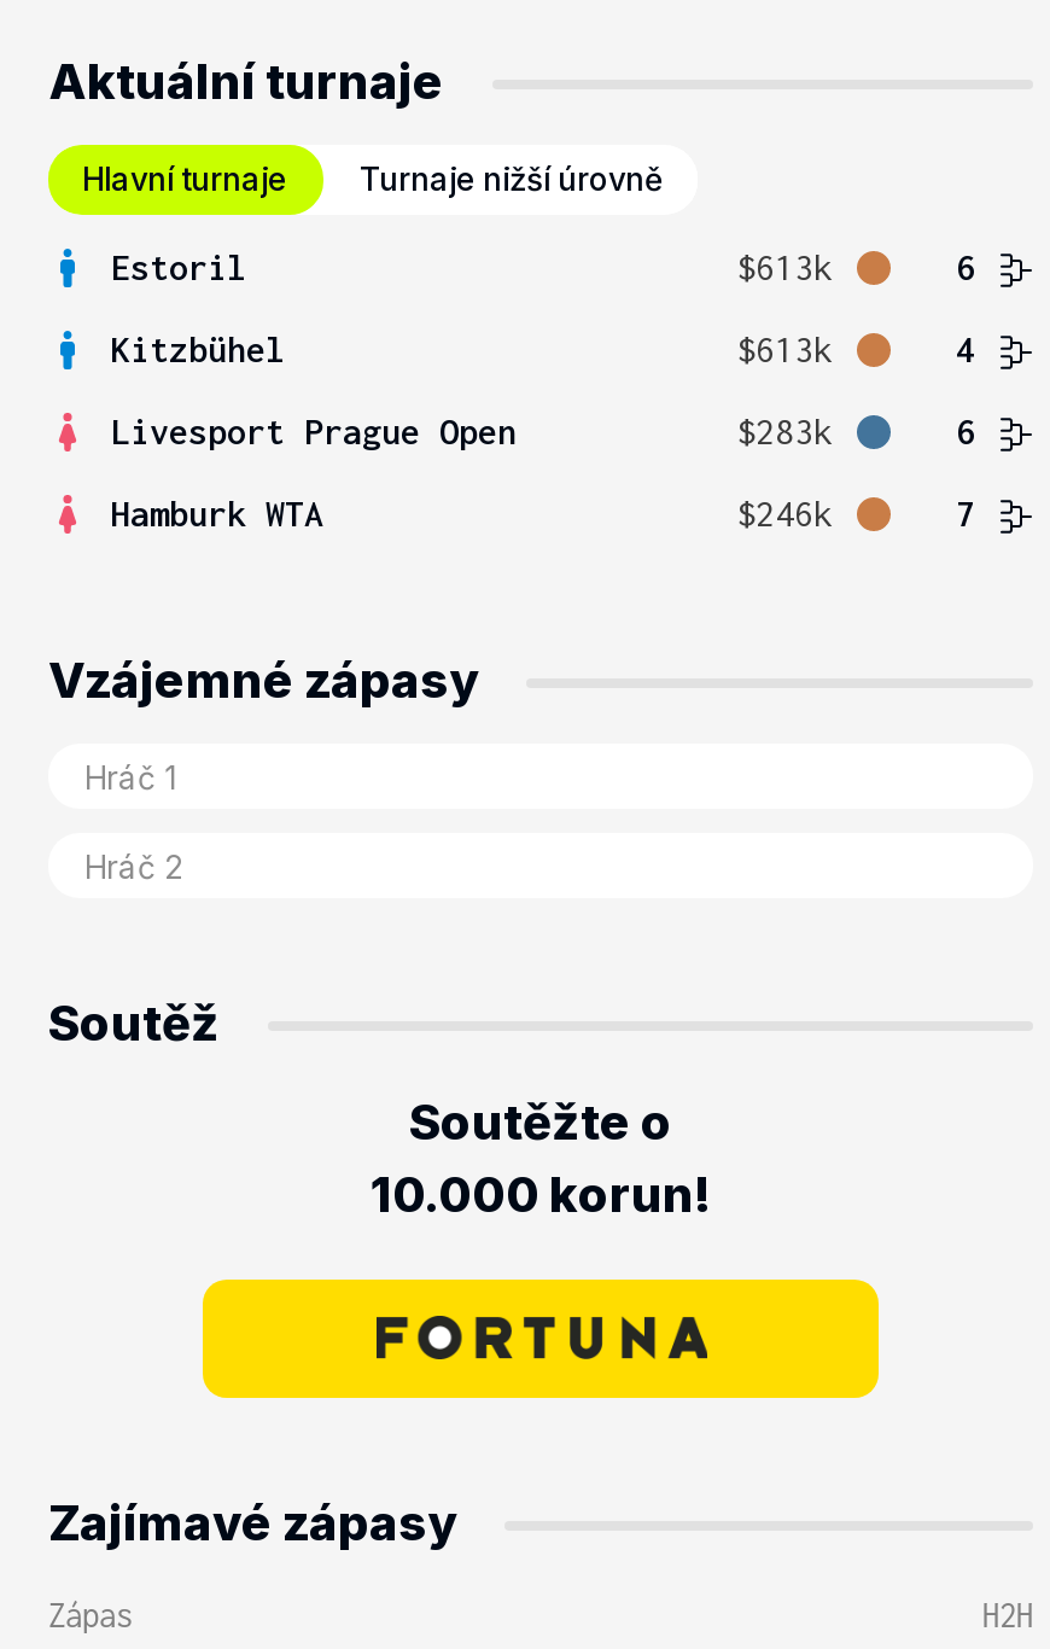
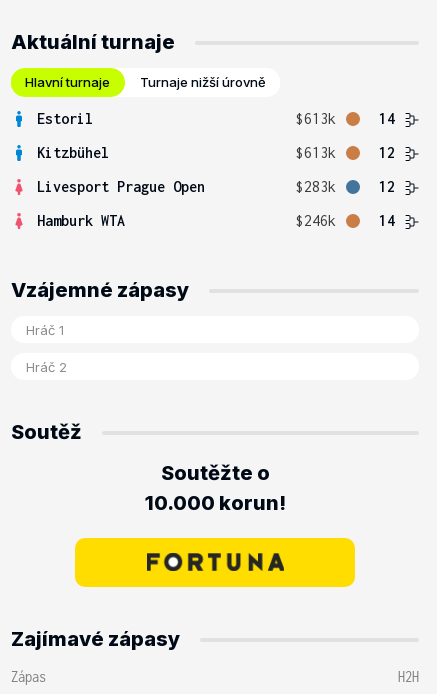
- 6
+ 14

- 4
+ 12

- 6
+ 12

- 7
+ 14
